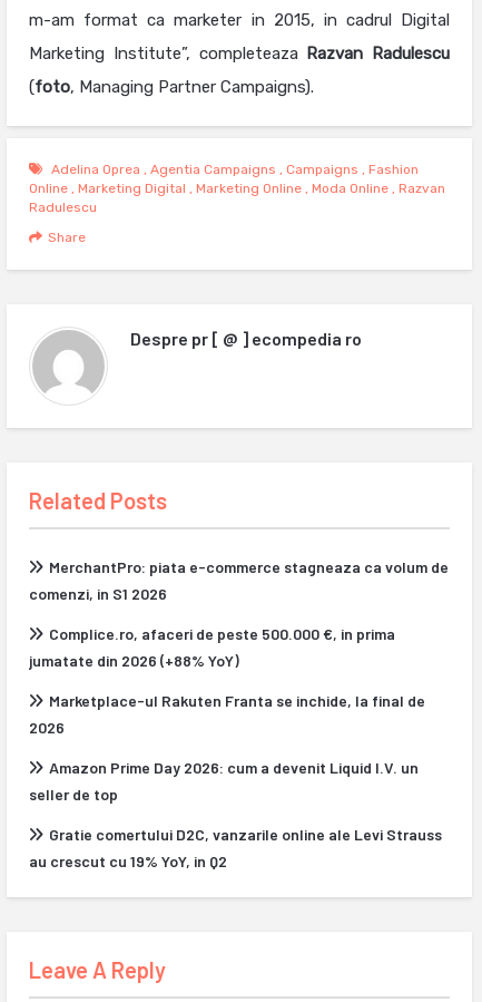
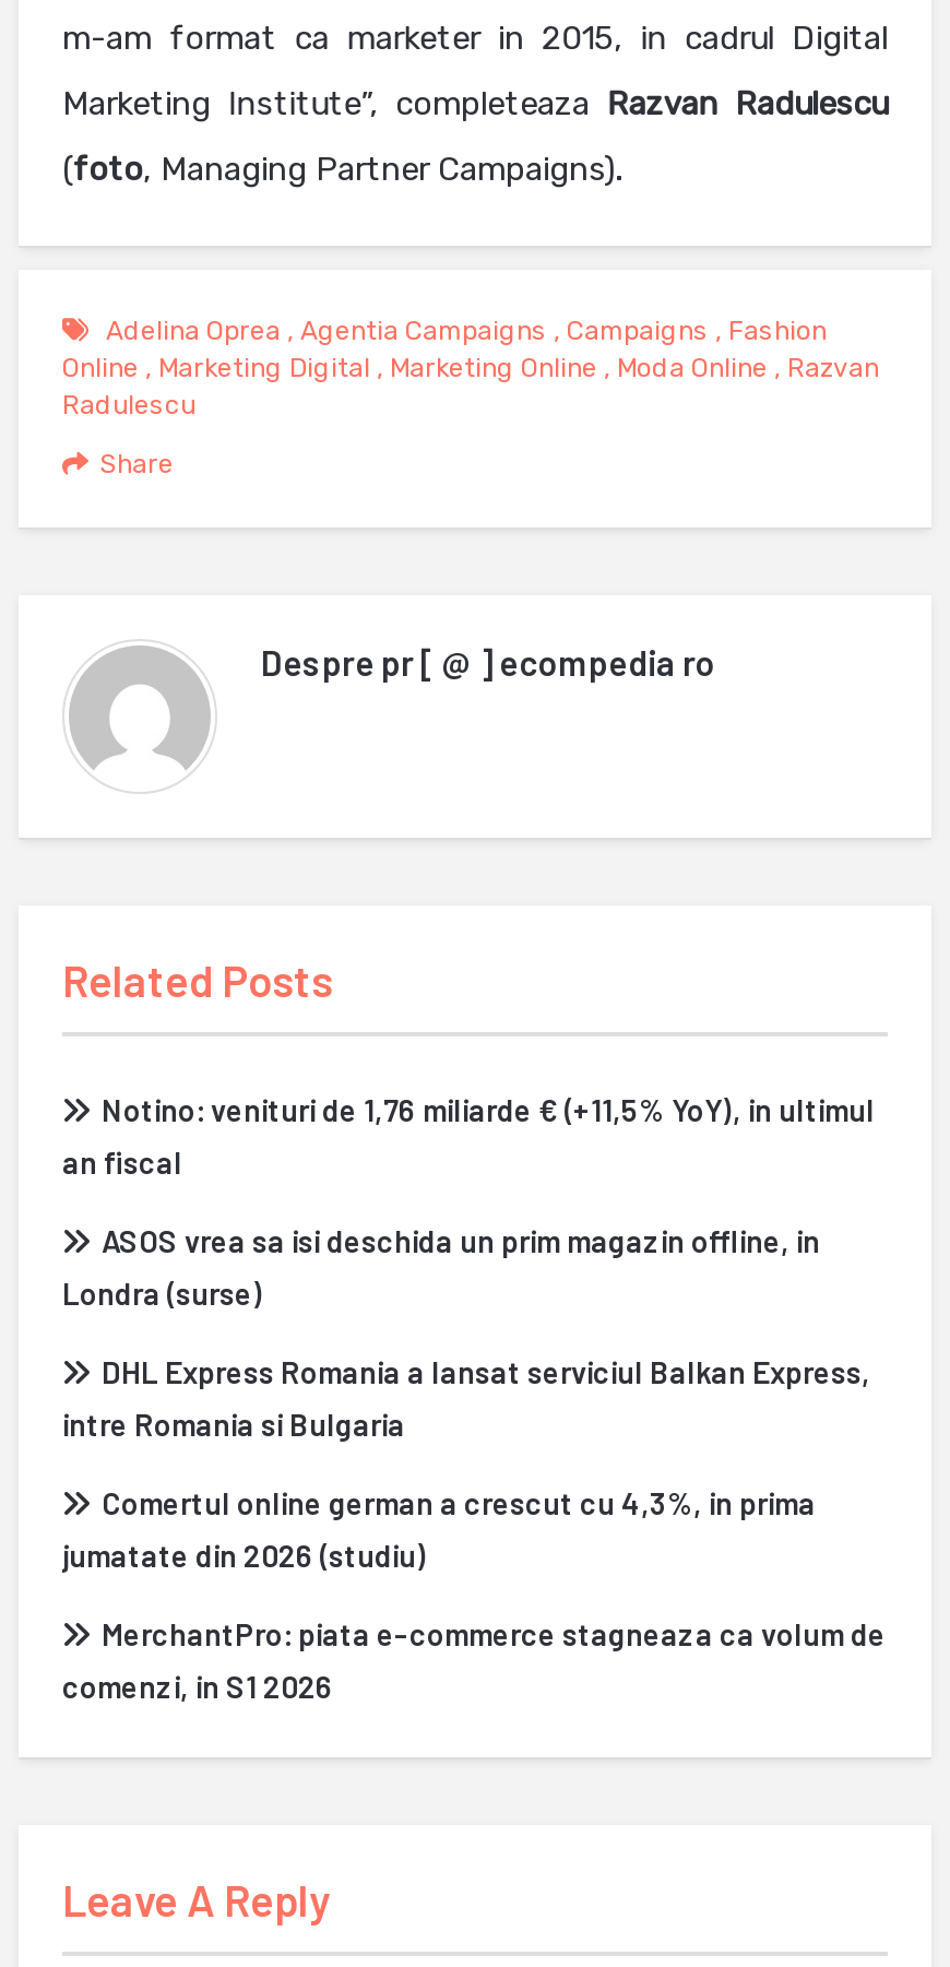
+ Notino: venituri de 1,76 miliarde € (+11,5% YoY), in ultimul
+ an fiscal
+ ASOS vrea sa isi deschida un prim magazin offline, in
+ Londra (surse)
+ DHL Express Romania a lansat serviciul Balkan Express,
+ intre Romania si Bulgaria
+ Comertul online german a crescut cu 4,3%, in prima
+ jumatate din 2026 (studiu)

moved down: MerchantPro: piata e-commerce stagneaza ca volum de | comenzi, in S1 2026

- Complice.ro, afaceri de peste 500.000 €, in prima
- jumatate din 2026 (+88% YoY)
- Marketplace-ul Rakuten Franta se inchide, la final de
- 2026
- Amazon Prime Day 2026: cum a devenit Liquid I.V. un
- seller de top
- Gratie comertului D2C, vanzarile online ale Levi Strauss
- au crescut cu 19% YoY, in Q2
